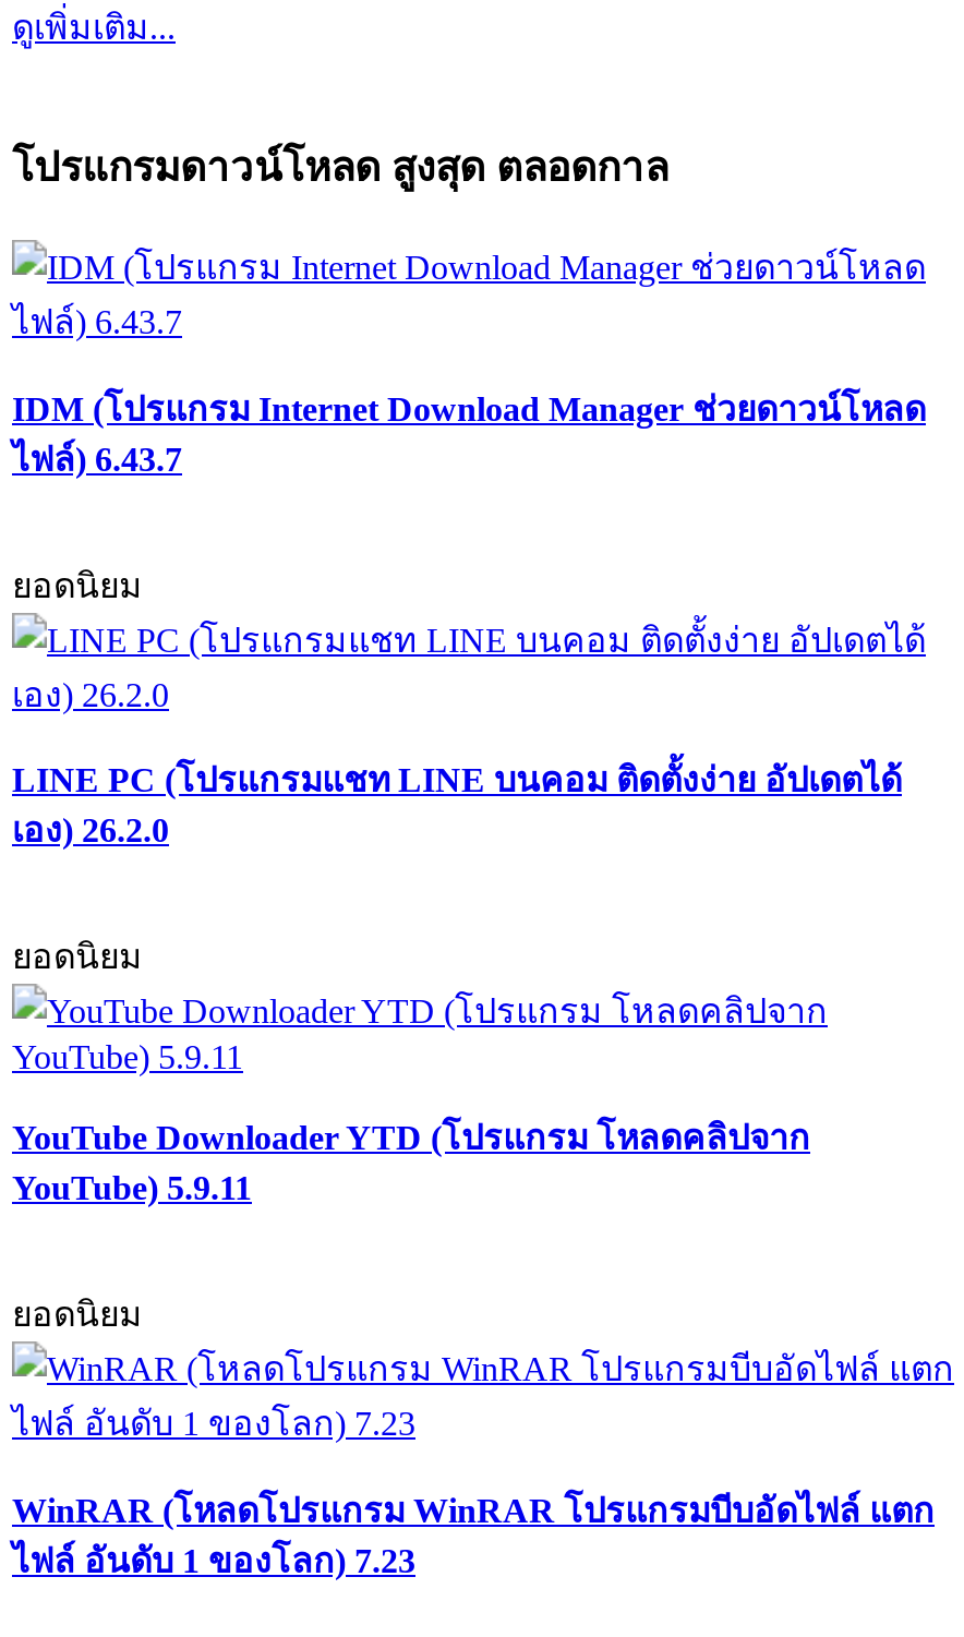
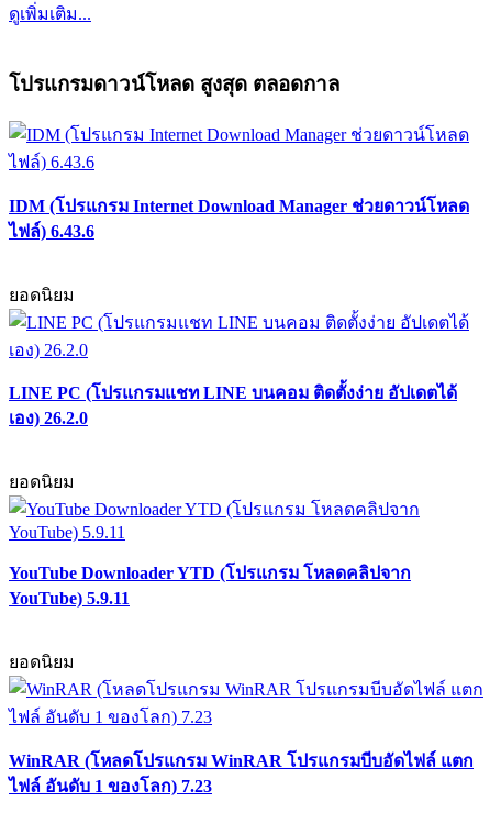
- ไฟล์) 6.43.7
+ ไฟล์) 6.43.6
